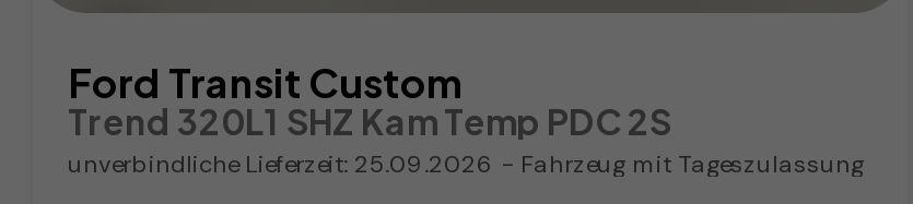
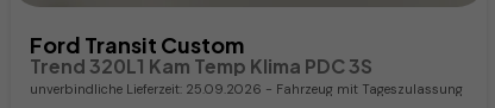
- Trend 320L1 SHZ Kam Temp PDC 2S
+ Trend 320L1 Kam Temp Klima PDC 3S
